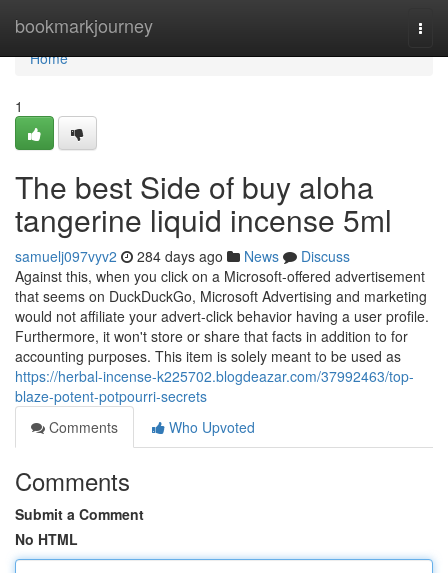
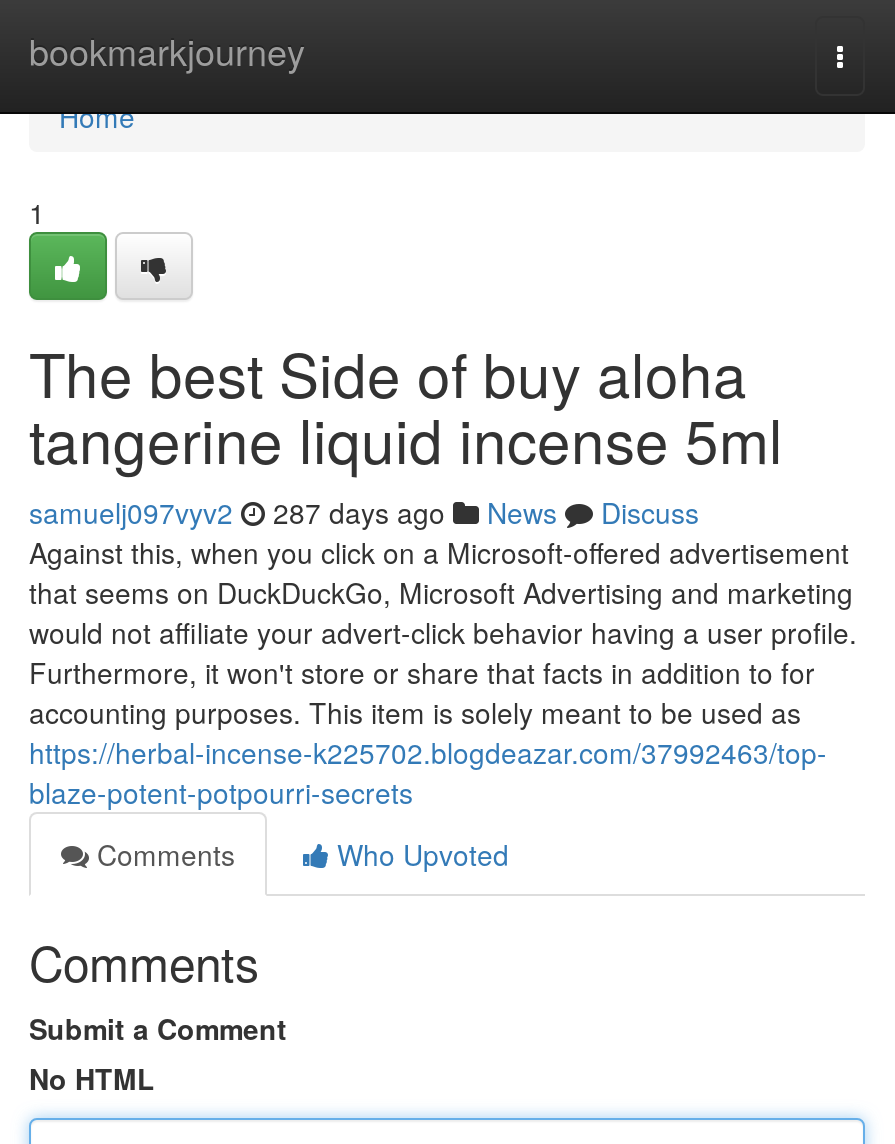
- samuelj097vyv2 284 days ago News Discuss
+ samuelj097vyv2 287 days ago News Discuss
